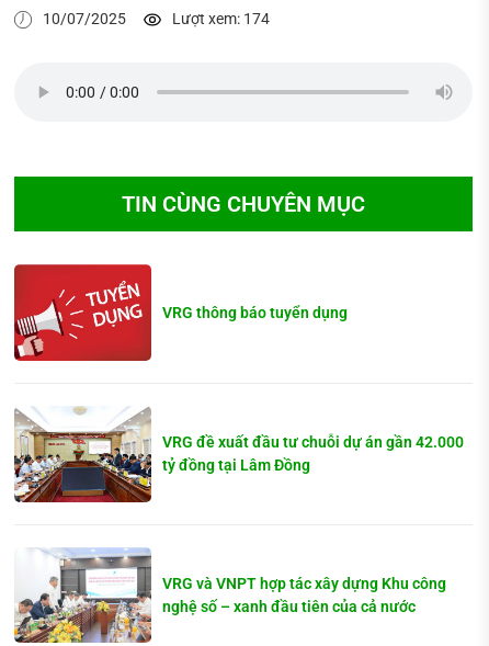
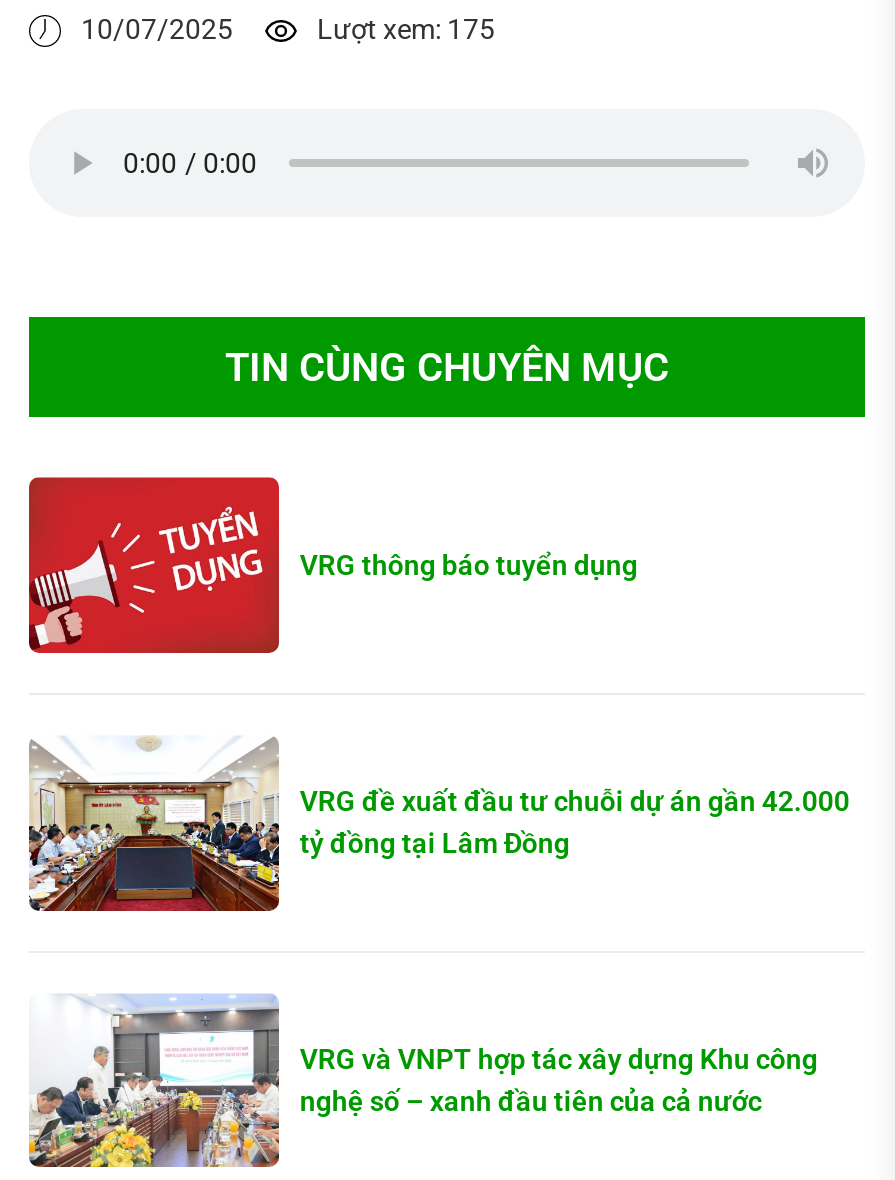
- Lượt xem: 174
+ Lượt xem: 175
